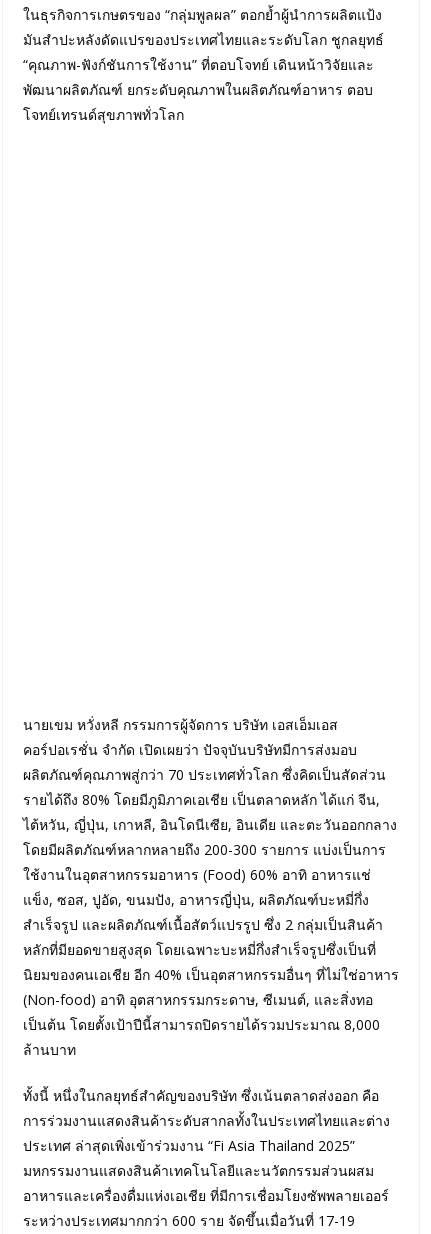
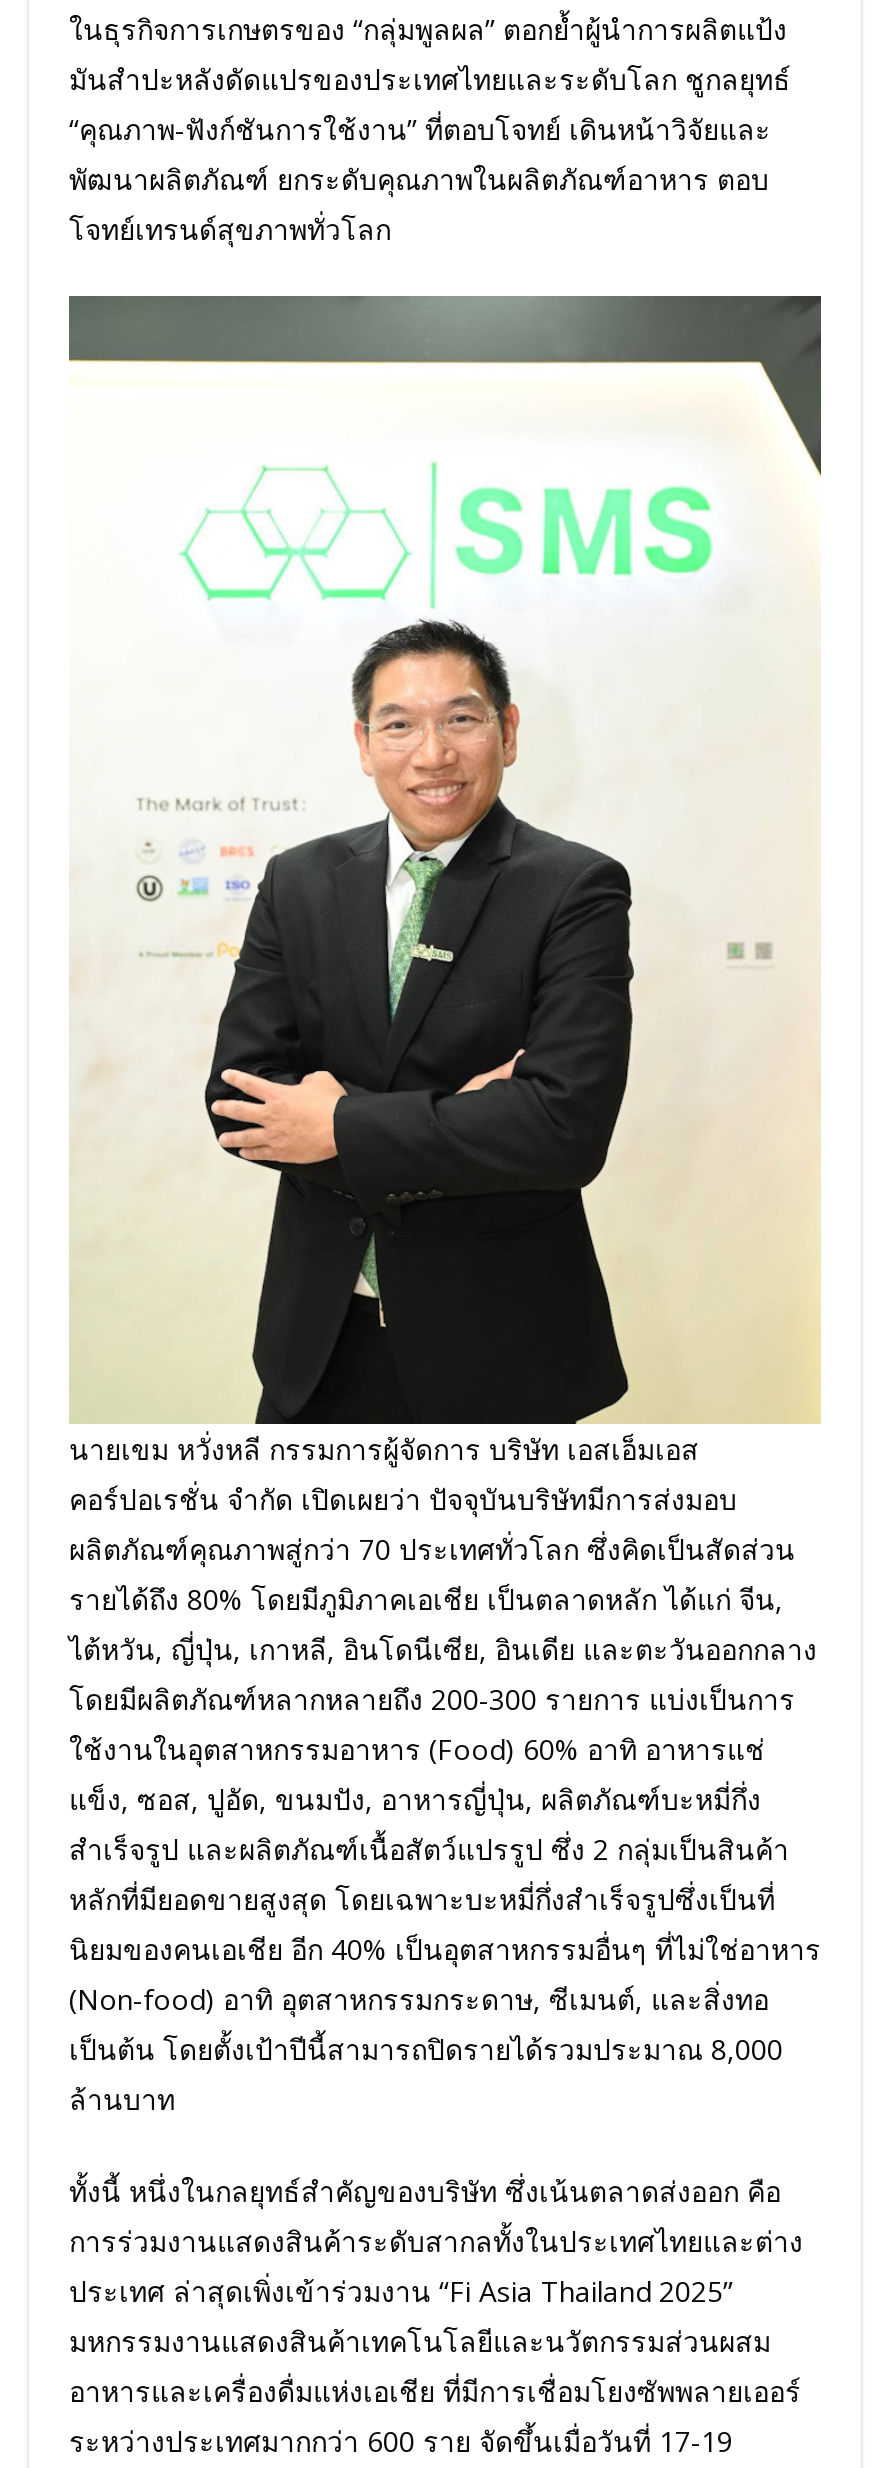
+ [image]
